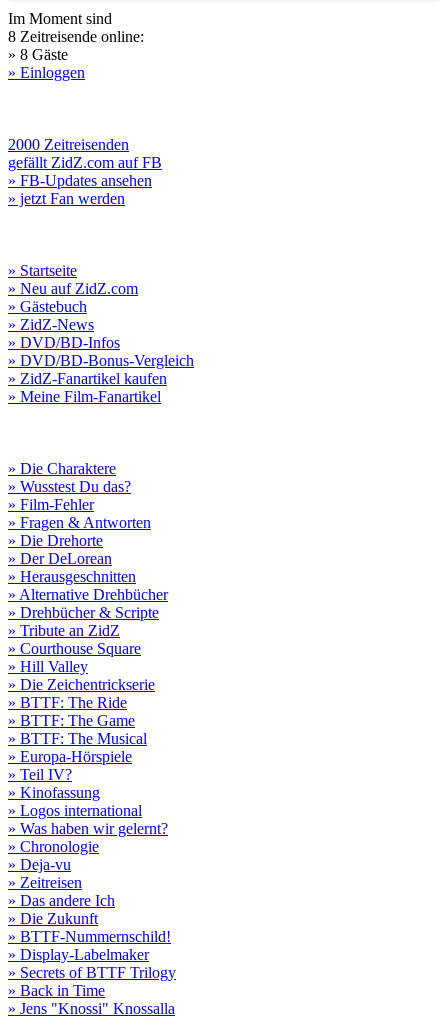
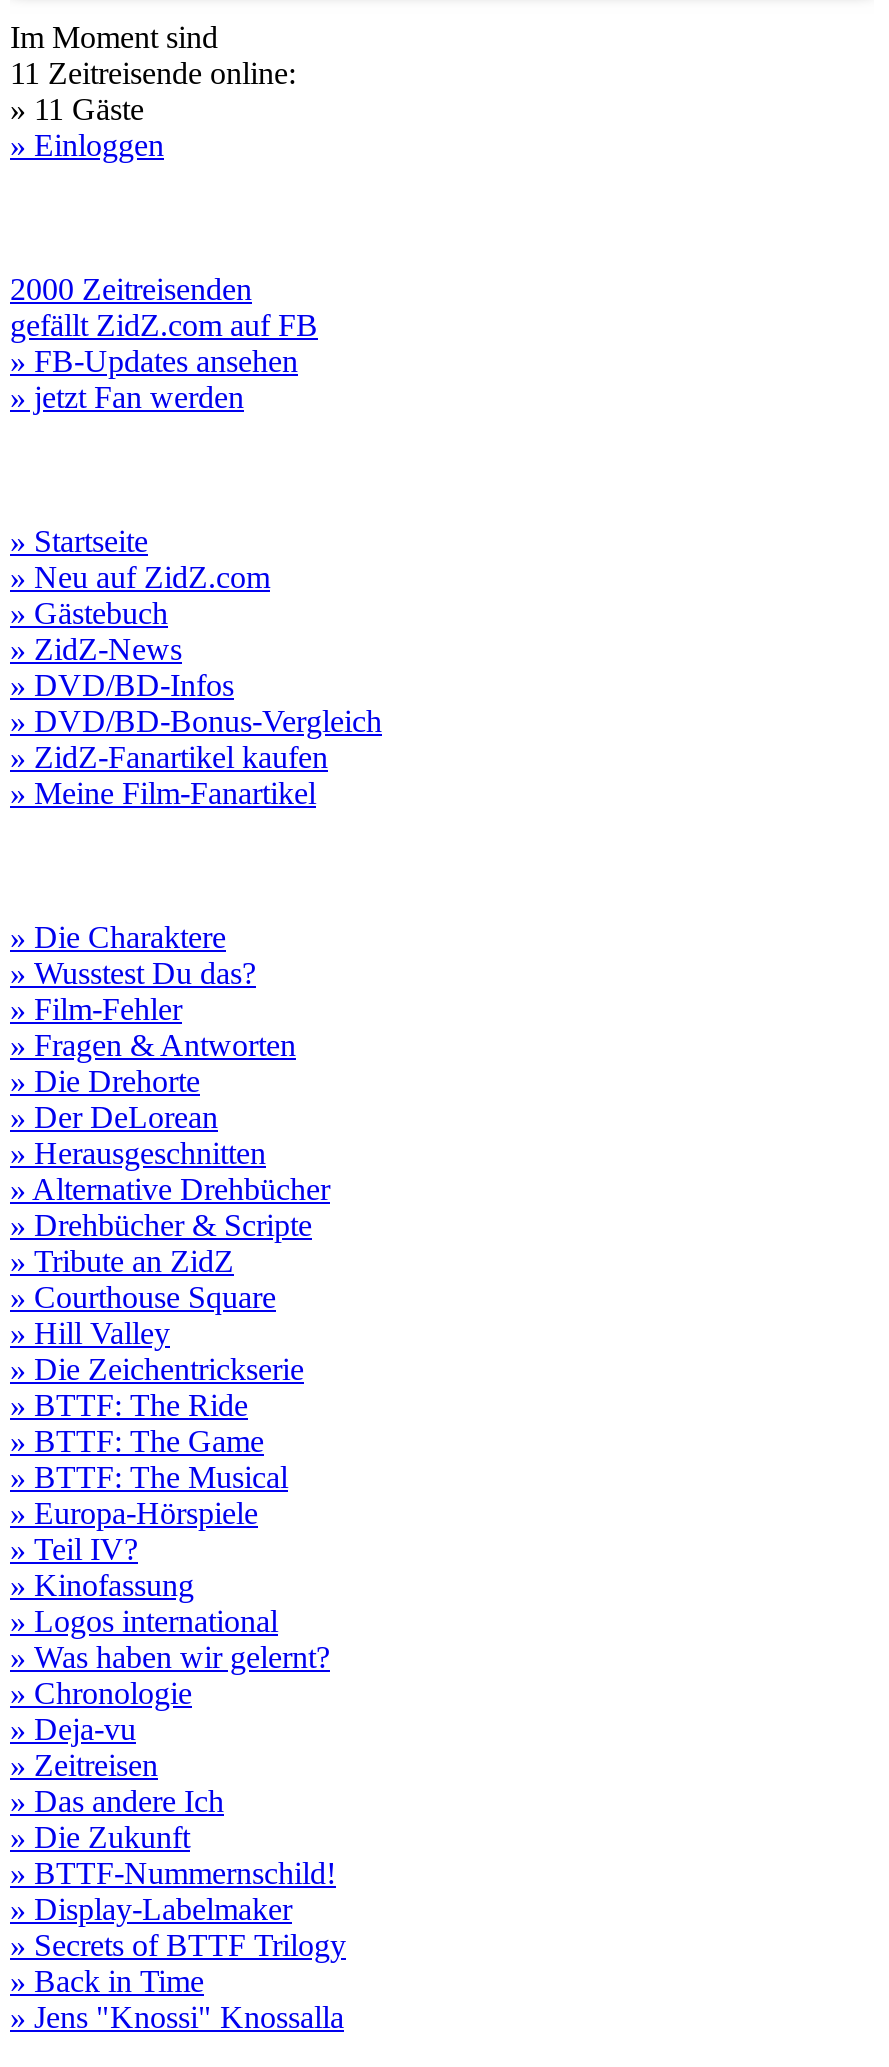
- 8 Zeitreisende online:
+ 11 Zeitreisende online:

- » 8 Gäste
+ » 11 Gäste
